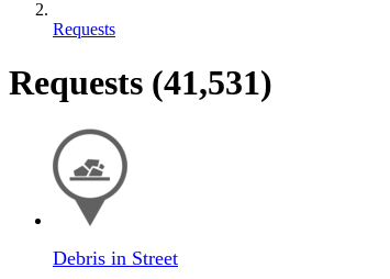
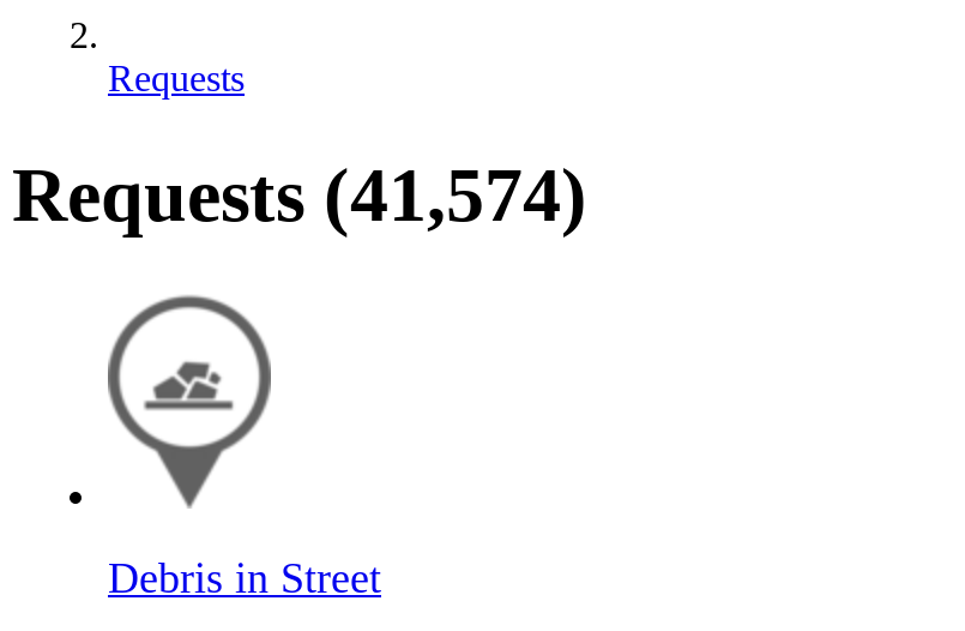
- Requests (41,531)
+ Requests (41,574)
